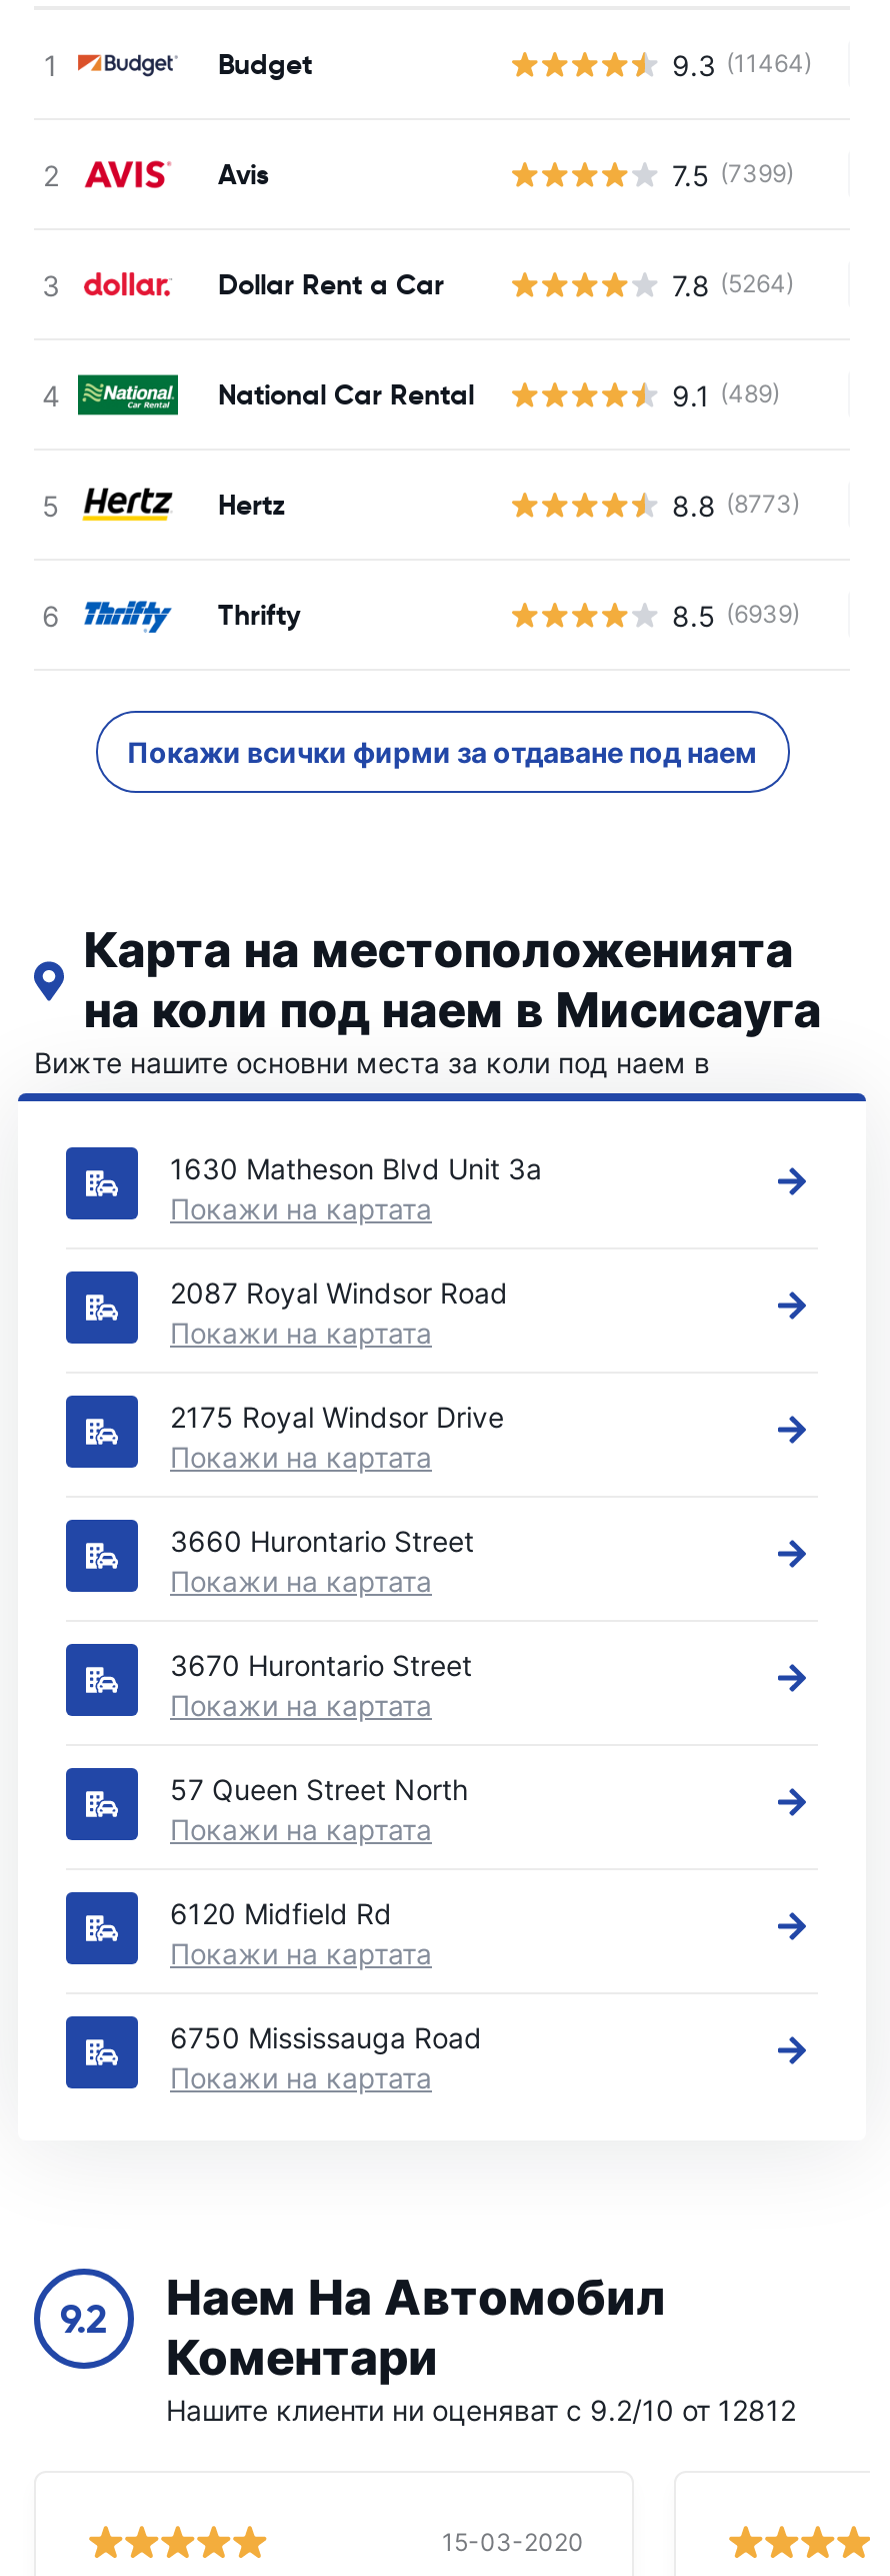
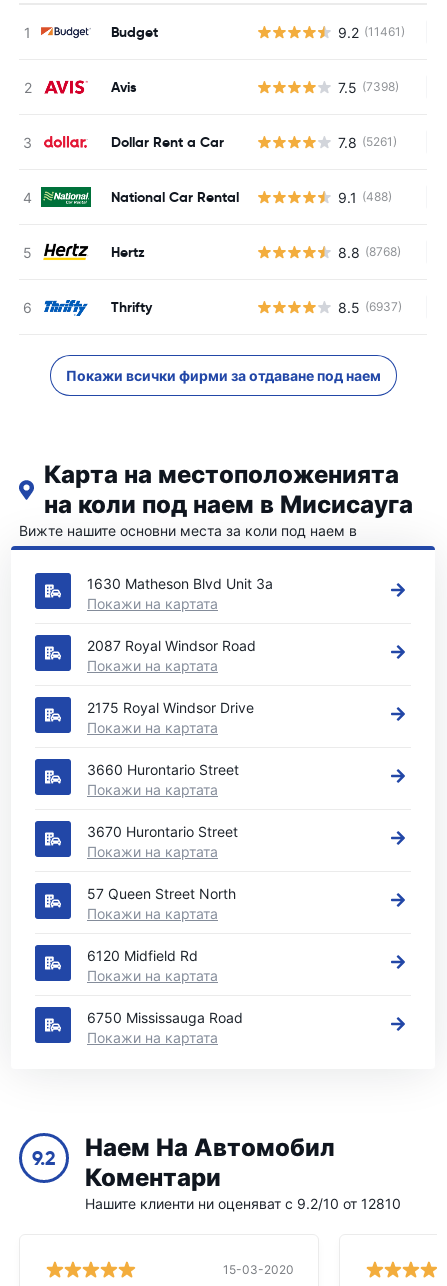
- 9.3 (11464)
+ 9.2 (11461)

- 7.5 (7399)
+ 7.5 (7398)

- 7.8 (5264)
+ 7.8 (5261)

- 9.1 (489)
+ 9.1 (488)

- 8.8 (8773)
+ 8.8 (8768)

- 8.5 (6939)
+ 8.5 (6937)

- Нашите клиенти ни оценяват с 9.2/10 от 12812
+ Нашите клиенти ни оценяват с 9.2/10 от 12810
